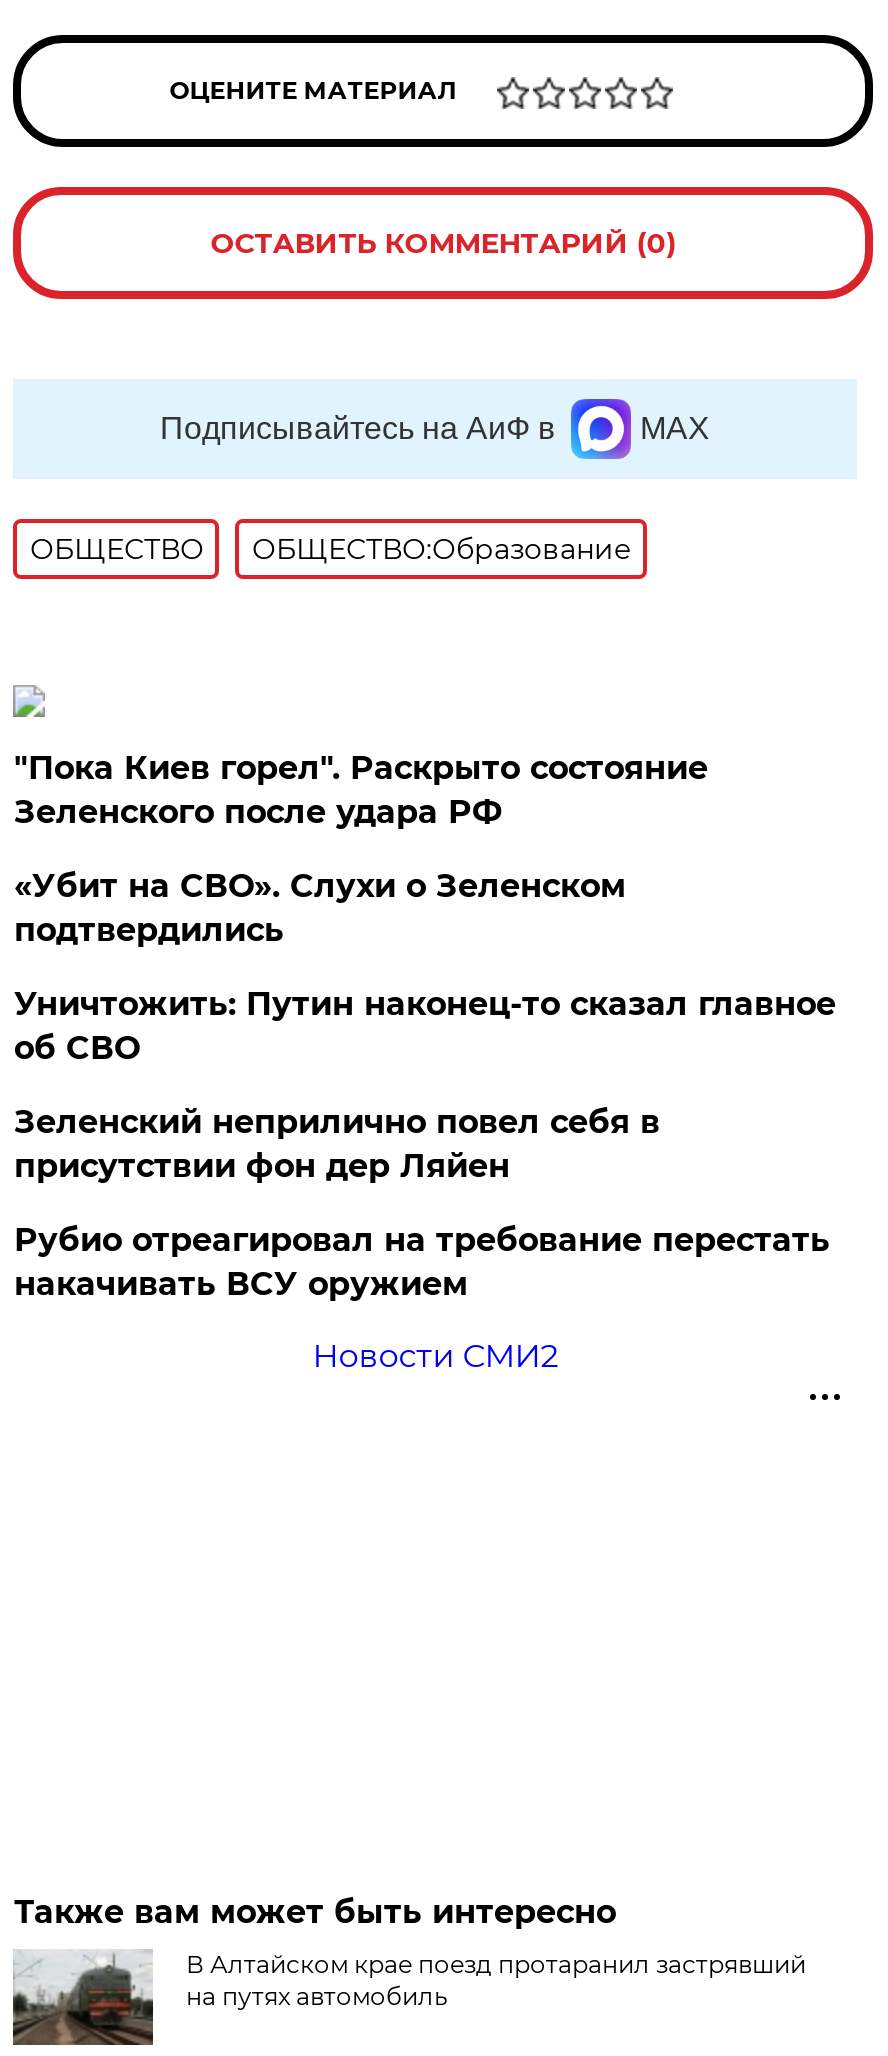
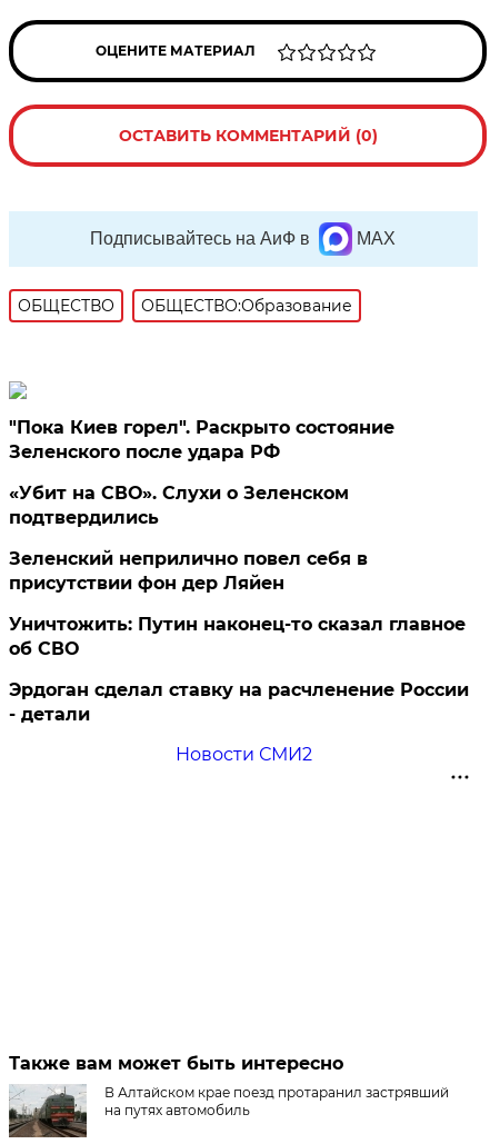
moved down: Уничтожить: Путин наконец-то сказал главное | об СВО

moved up: Зеленский неприлично повел cебя в | присутствии фон дер Ляйен

- Рубио отреагировал на требование перестать
- накачивать ВСУ оружием
+ Эрдоган сделал ставку на расчленение России
+ - детали
